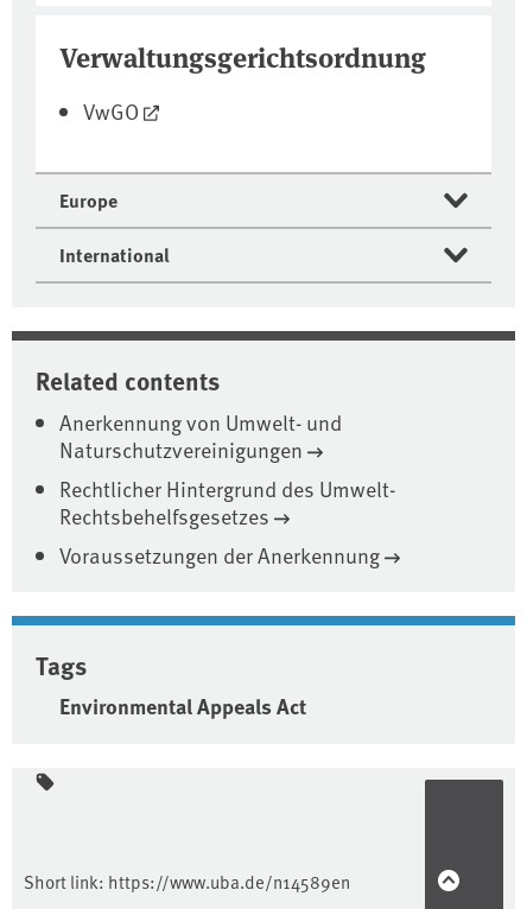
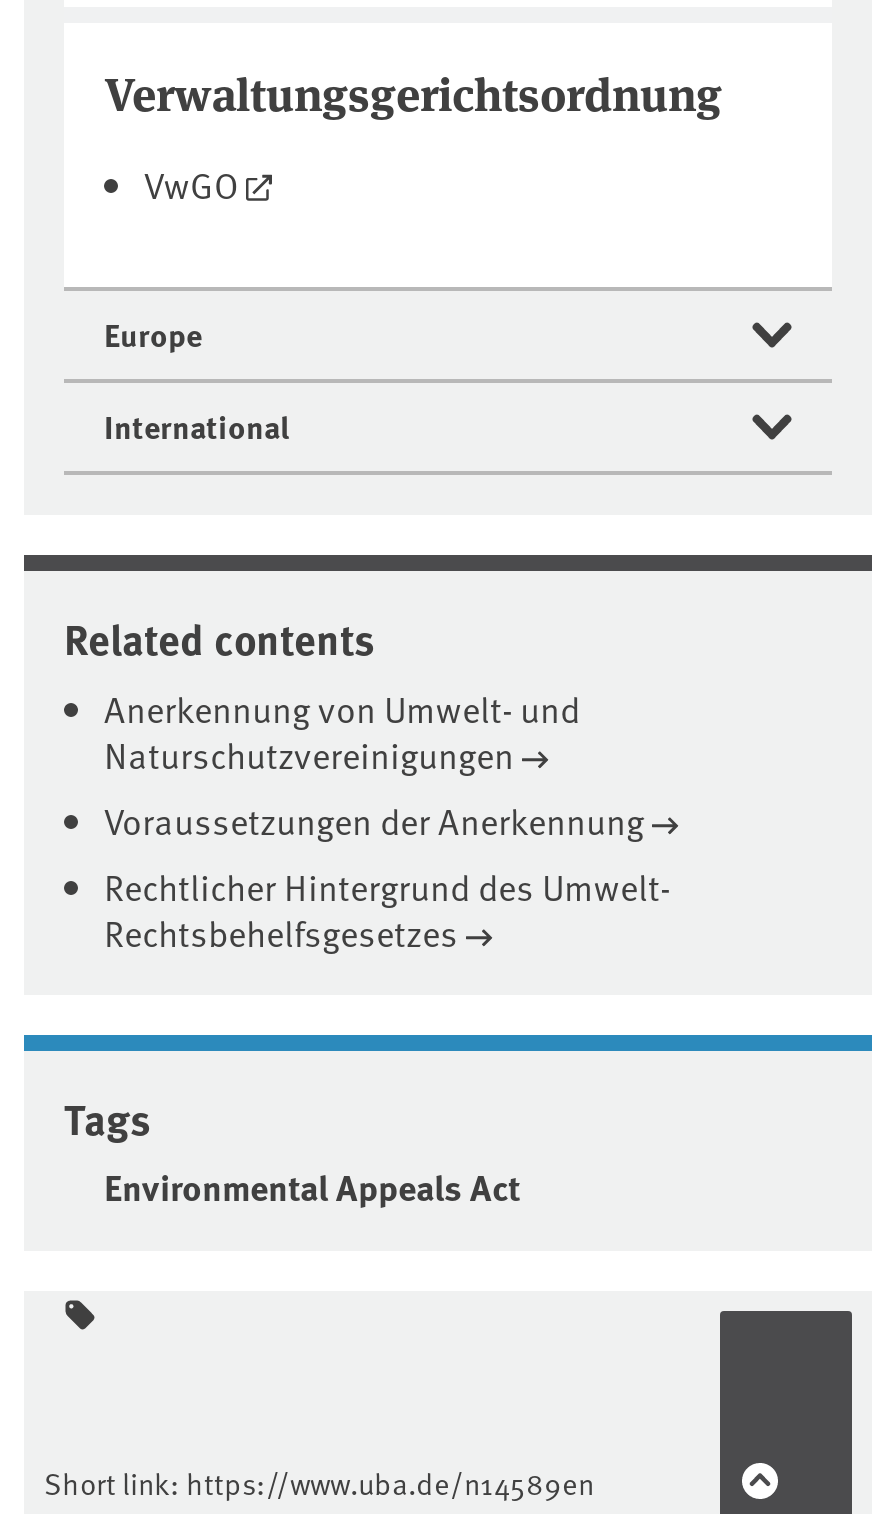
moved down: Rechtlicher Hintergrund des Umwelt- | Rechtsbehelfsgesetzes

moved up: Voraussetzungen der Anerkennung
